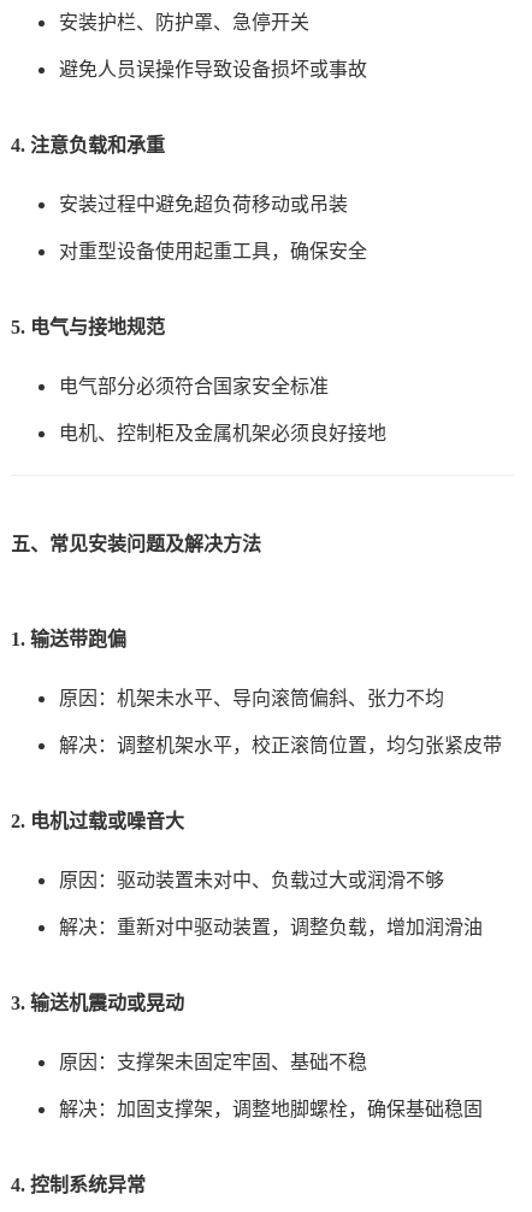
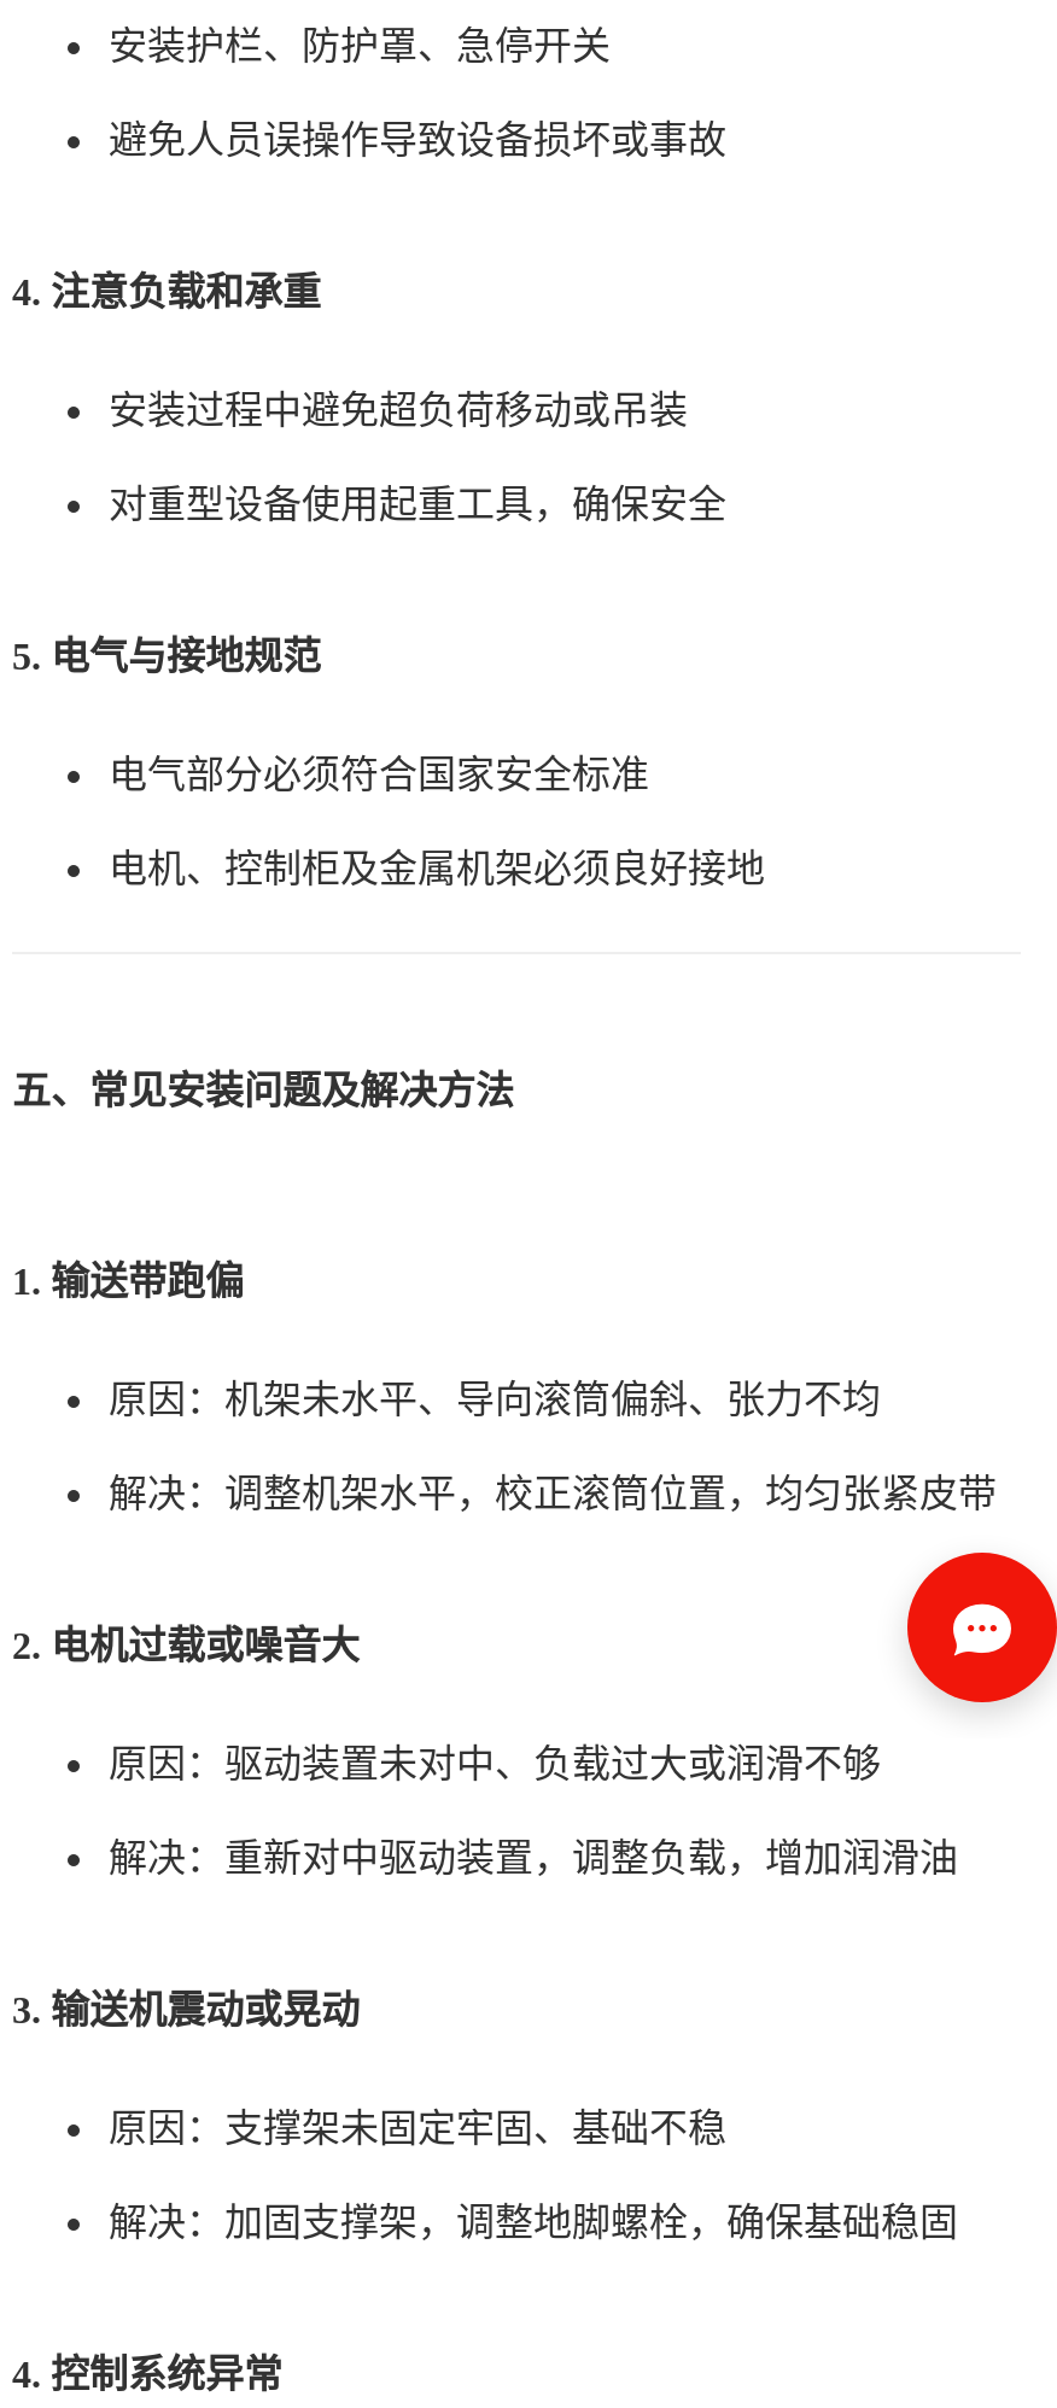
+ [image]
